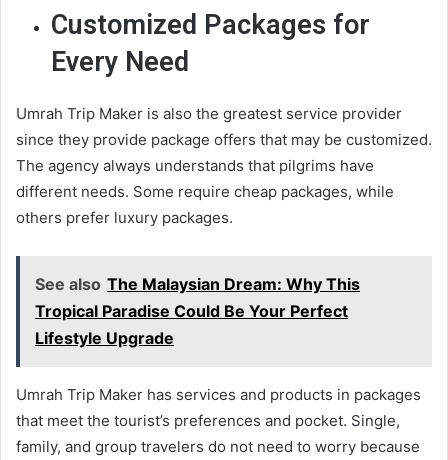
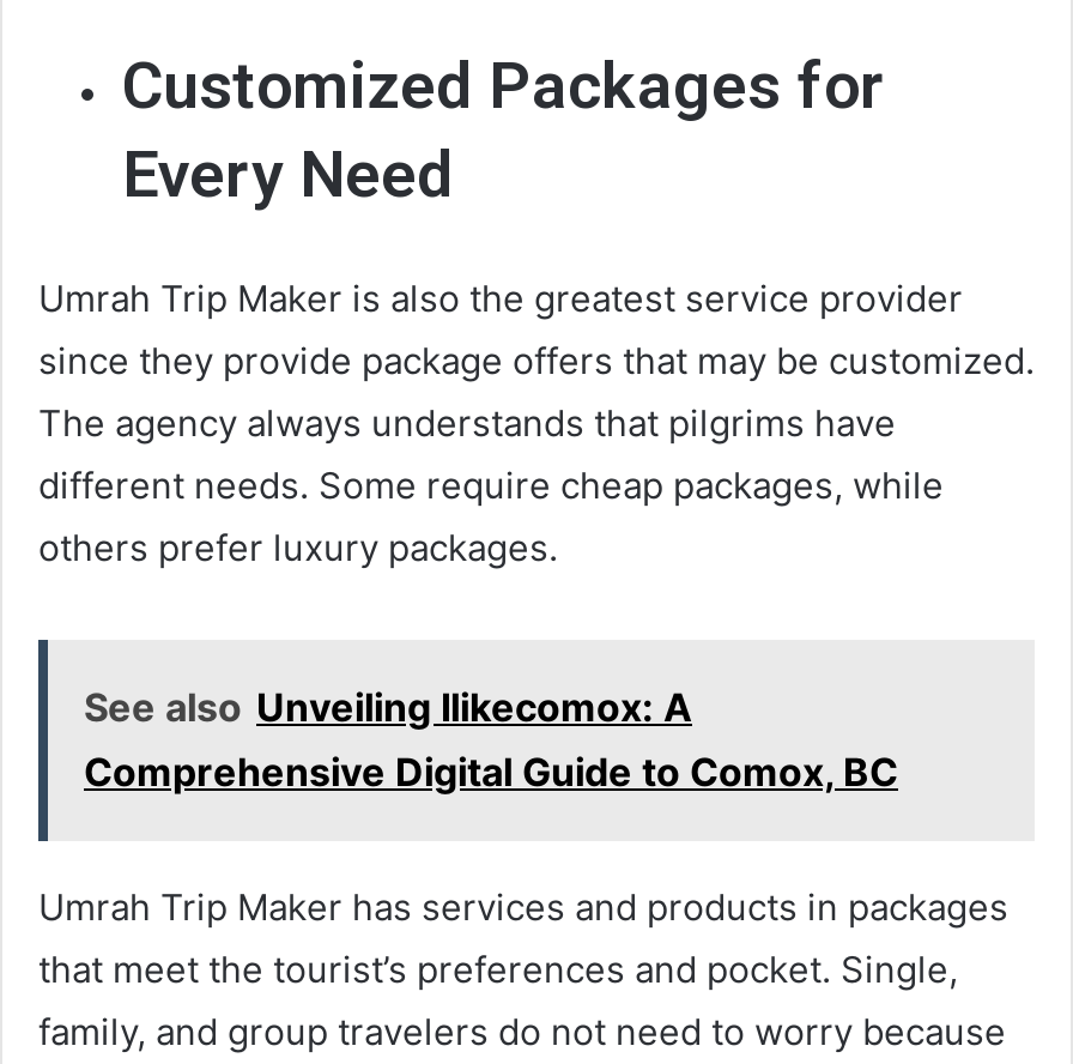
- See also The Malaysian Dream: Why This
- Tropical Paradise Could Be Your Perfect
- Lifestyle Upgrade
+ See also Unveiling Ilikecomox: A
+ Comprehensive Digital Guide to Comox, BC
